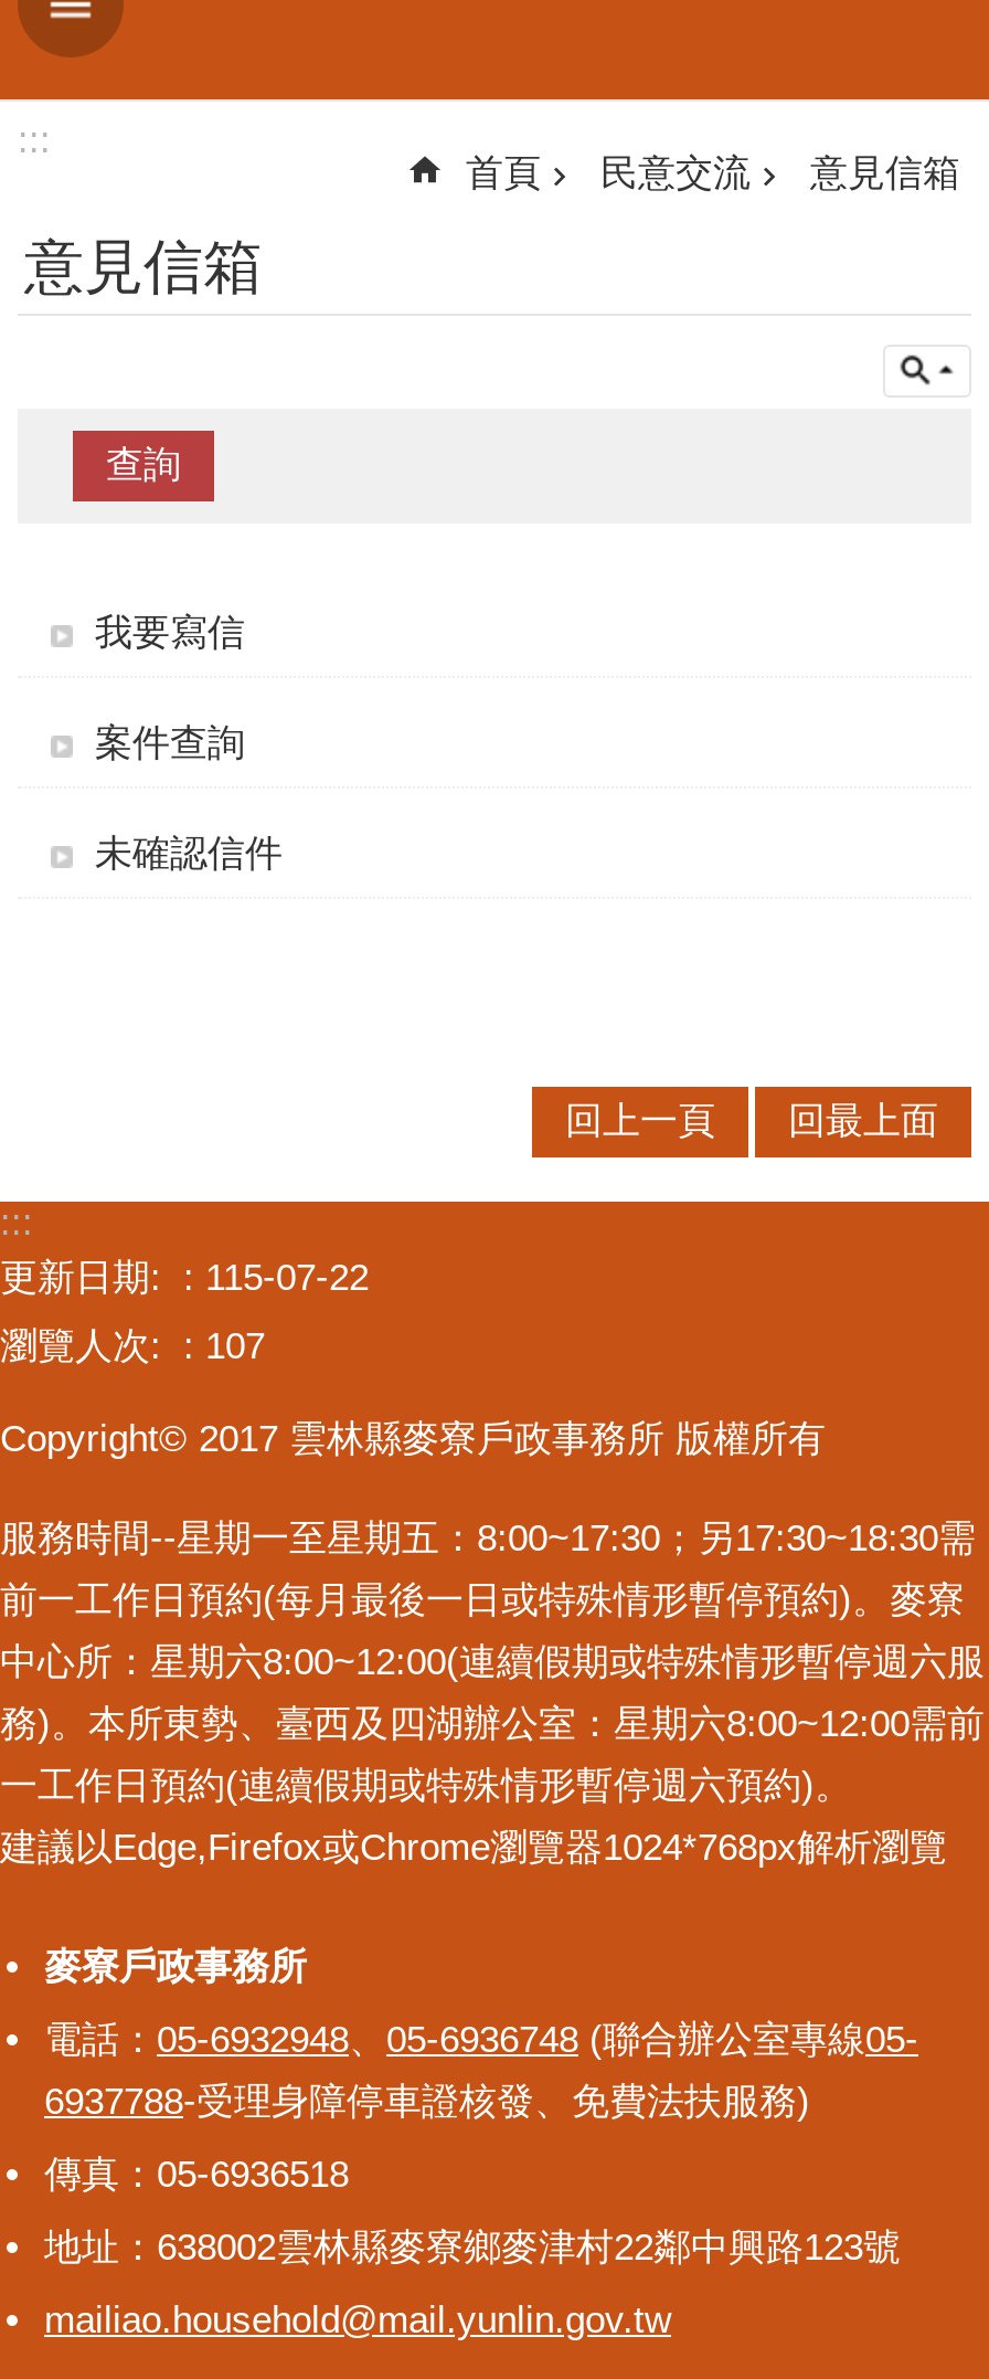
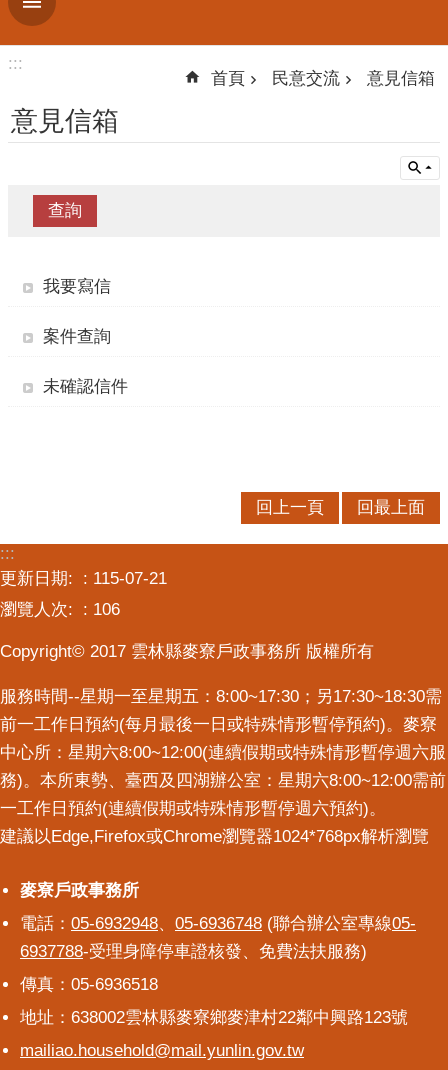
- 115-07-22
+ 115-07-21

- 瀏覽人次: 107
+ 瀏覽人次: 106
